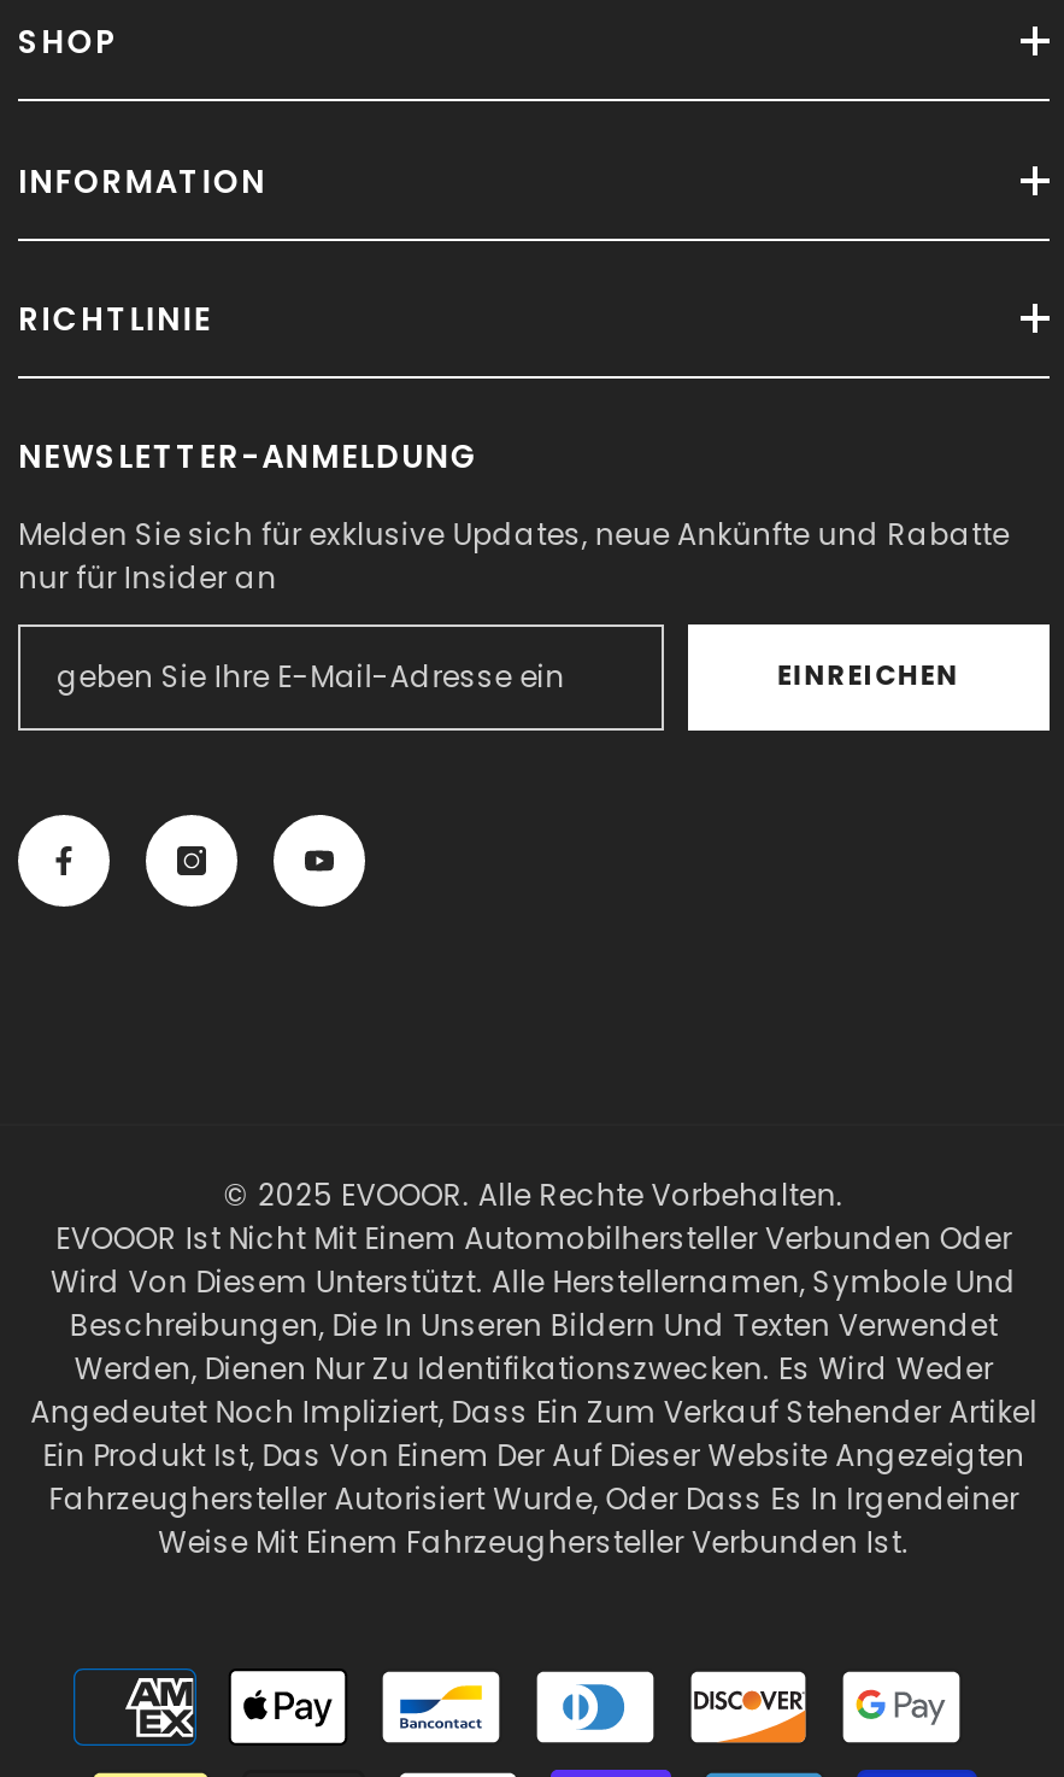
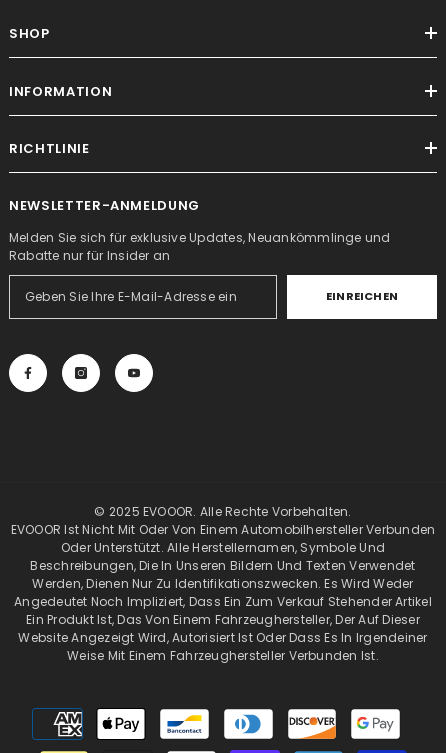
- Melden Sie sich für exklusive Updates, neue Ankünfte und Rabatte
- nur für Insider an
+ Melden Sie sich für exklusive Updates, Neuankömmlinge und
+ Rabatte nur für Insider an

- EVOOOR Ist Nicht Mit Einem Automobilhersteller Verbunden Oder
- Wird Von Diesem Unterstützt. Alle Herstellernamen, Symbole Und
+ EVOOOR Ist Nicht Mit Oder Von Einem Automobilhersteller Verbunden
+ Oder Unterstützt. Alle Herstellernamen, Symbole Und

- Ein Produkt Ist, Das Von Einem Der Auf Dieser Website Angezeigten
- Fahrzeughersteller Autorisiert Wurde, Oder Dass Es In Irgendeiner
+ Ein Produkt Ist, Das Von Einem Fahrzeughersteller, Der Auf Dieser
+ Website Angezeigt Wird, Autorisiert Ist Oder Dass Es In Irgendeiner
